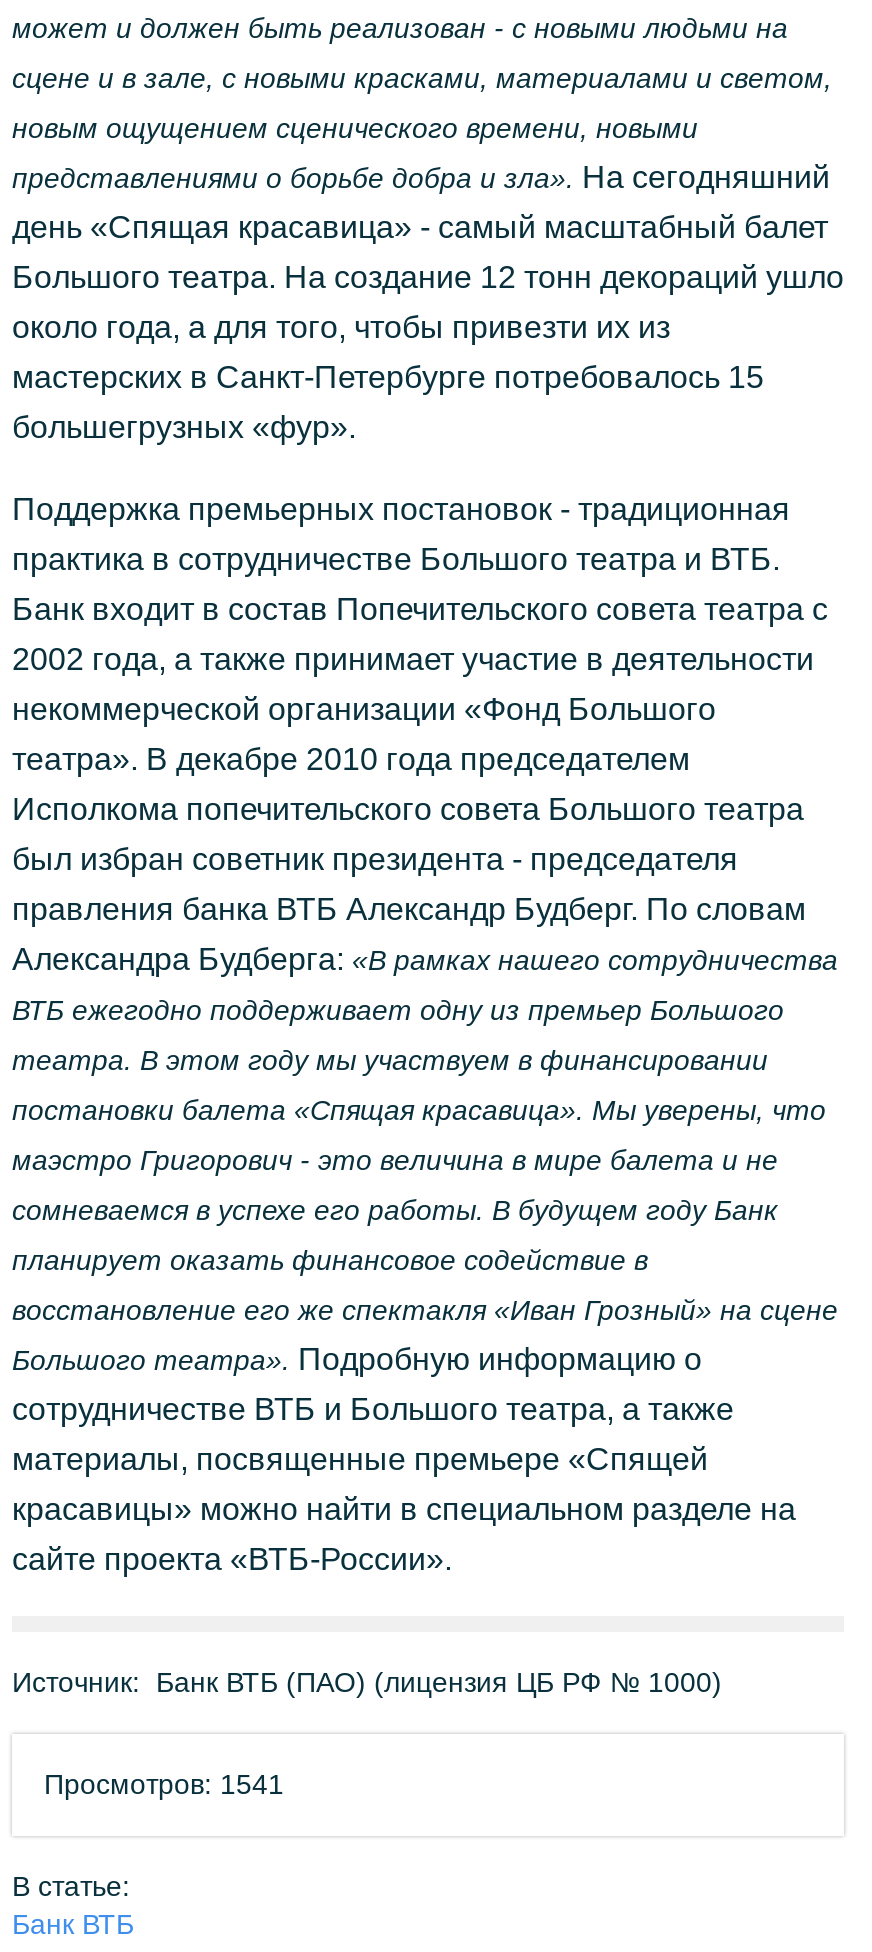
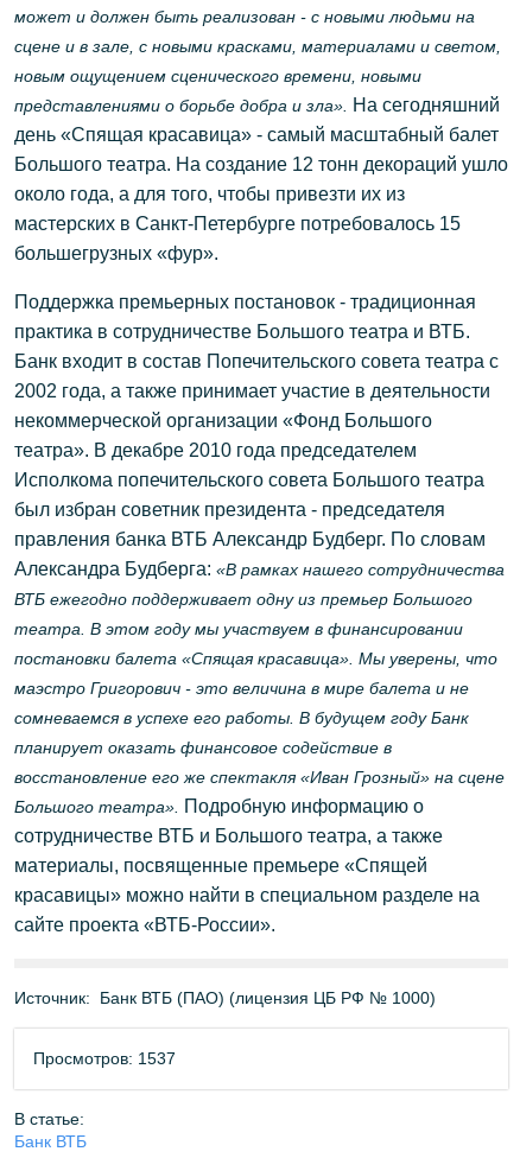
- Просмотров: 1541
+ Просмотров: 1537
